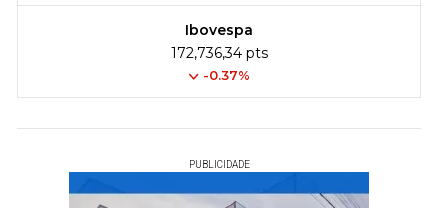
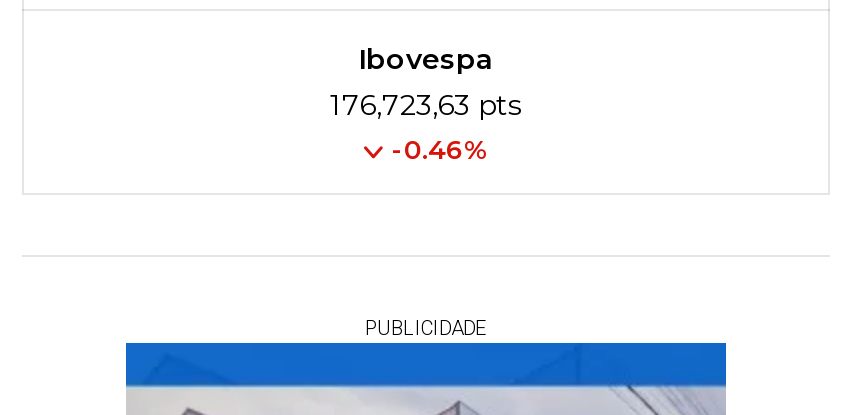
- 172,736,34 pts
+ 176,723,63 pts

- -0.37%
+ -0.46%
